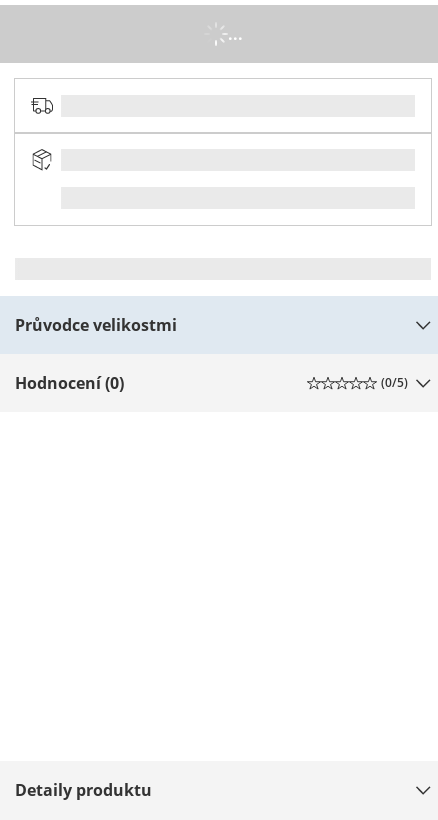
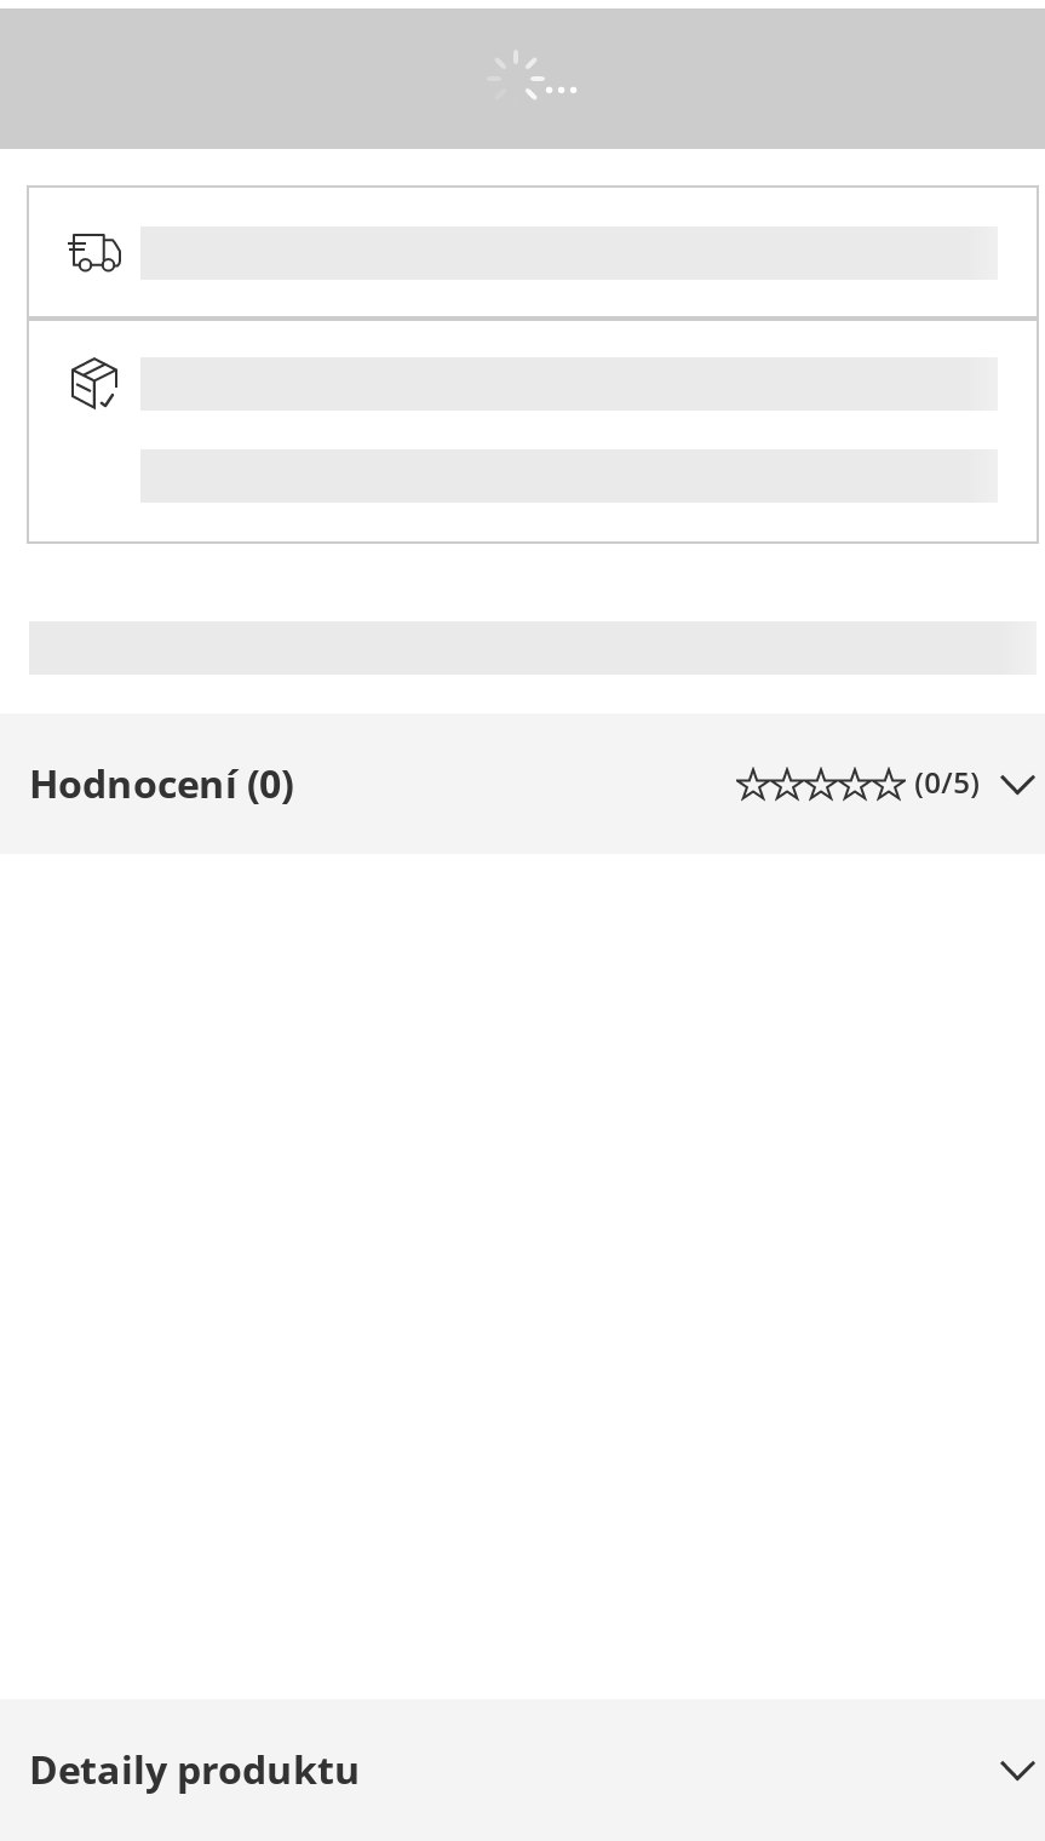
- Průvodce velikostmi
